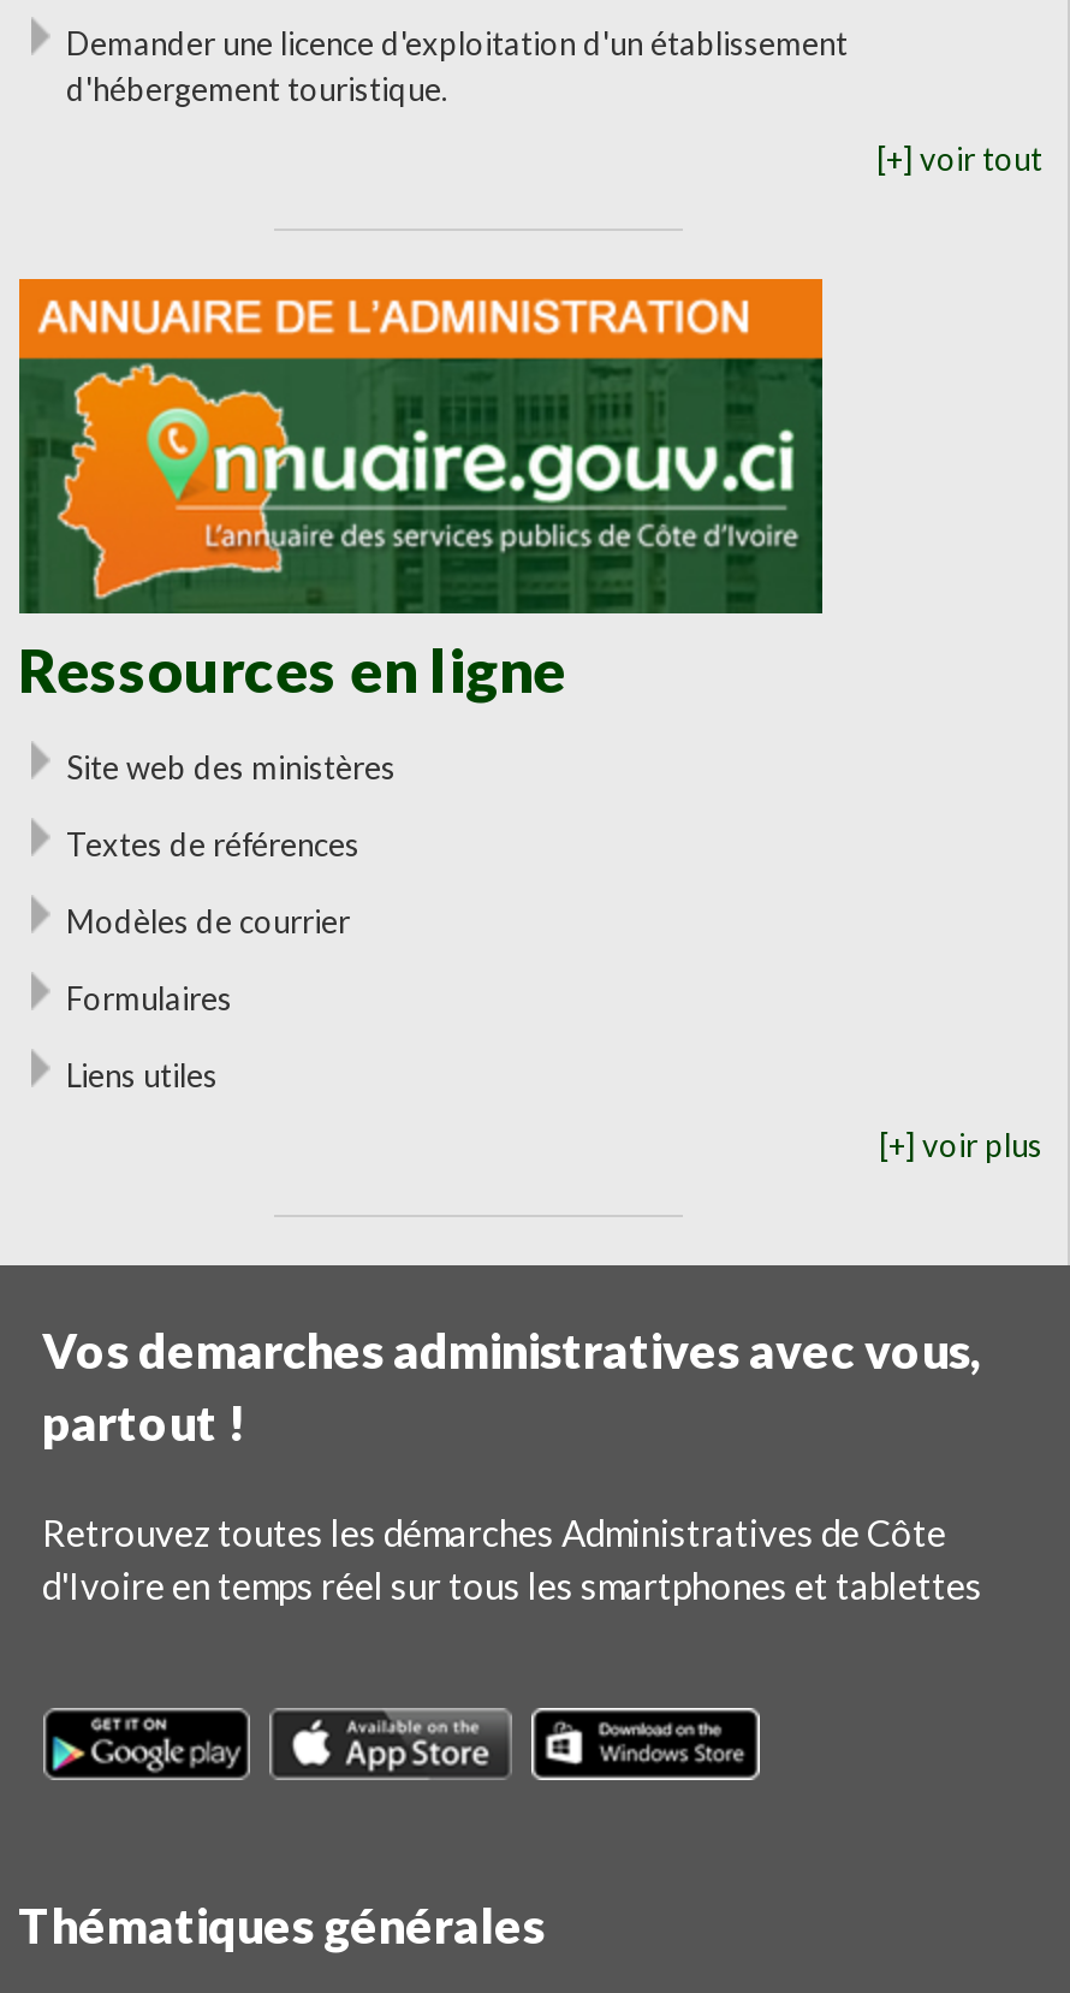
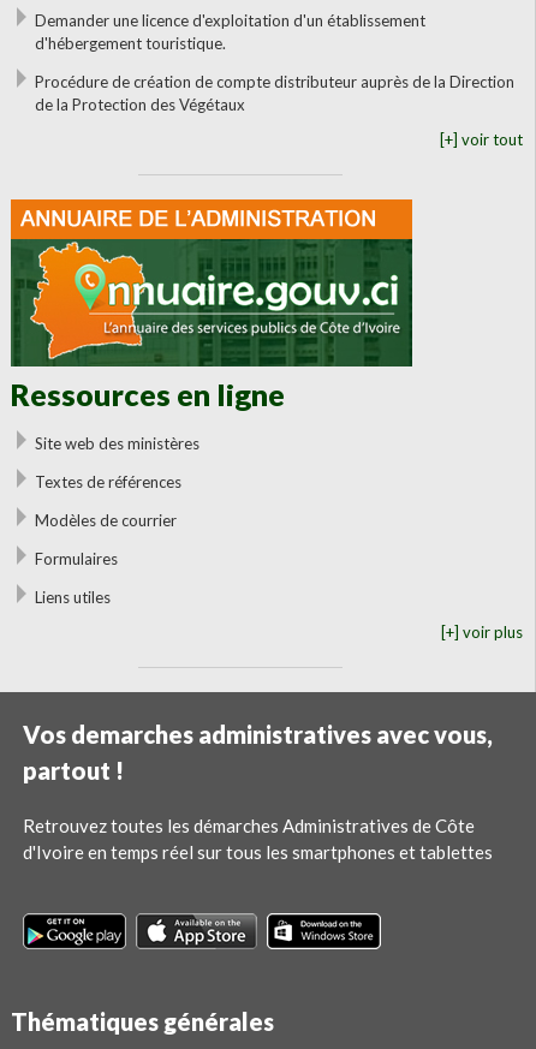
+ Procédure de création de compte distributeur auprès de la Direction
+ de la Protection des Végétaux
